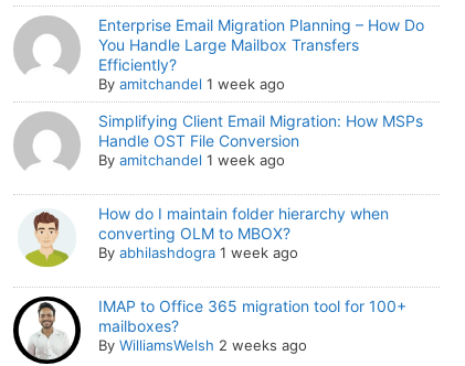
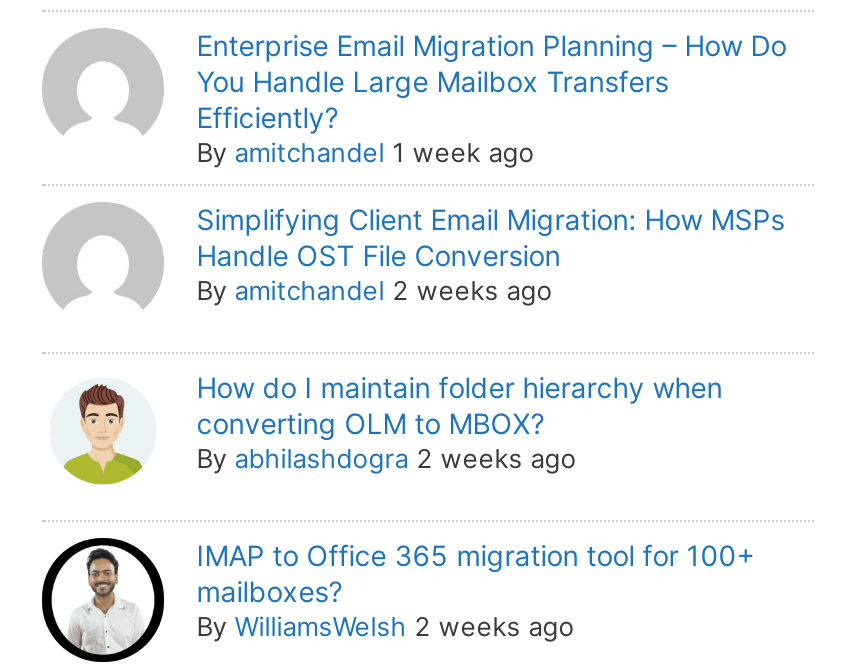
- By amitchandel 1 week ago
+ By amitchandel 2 weeks ago

- By abhilashdogra 1 week ago
+ By abhilashdogra 2 weeks ago
